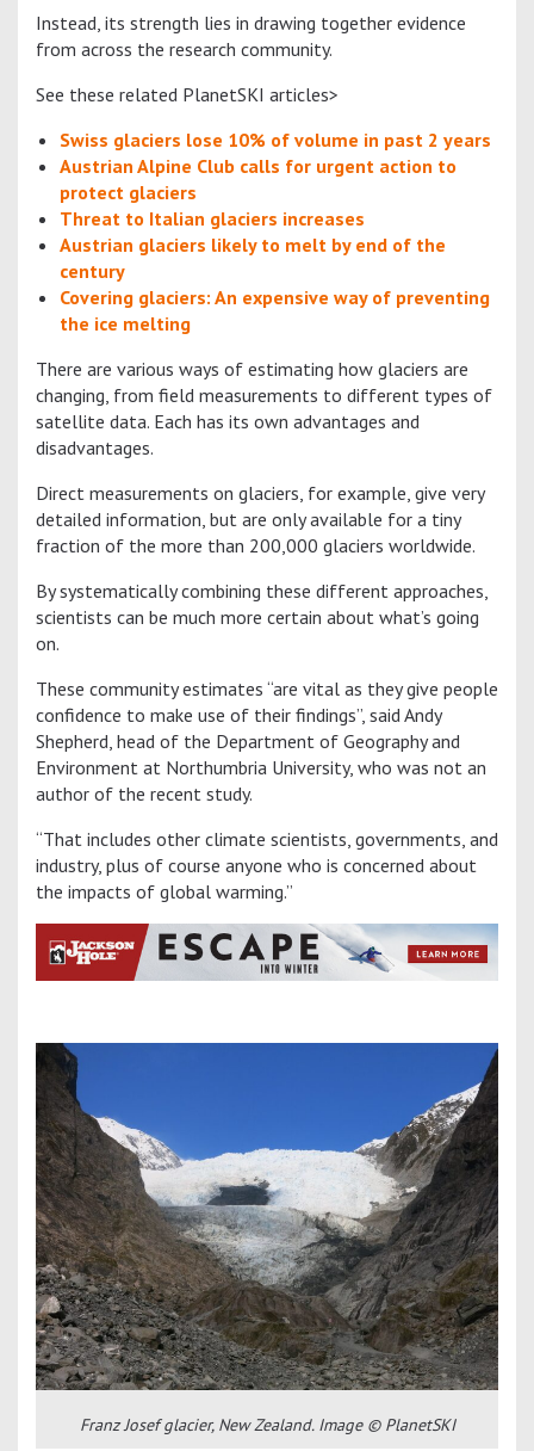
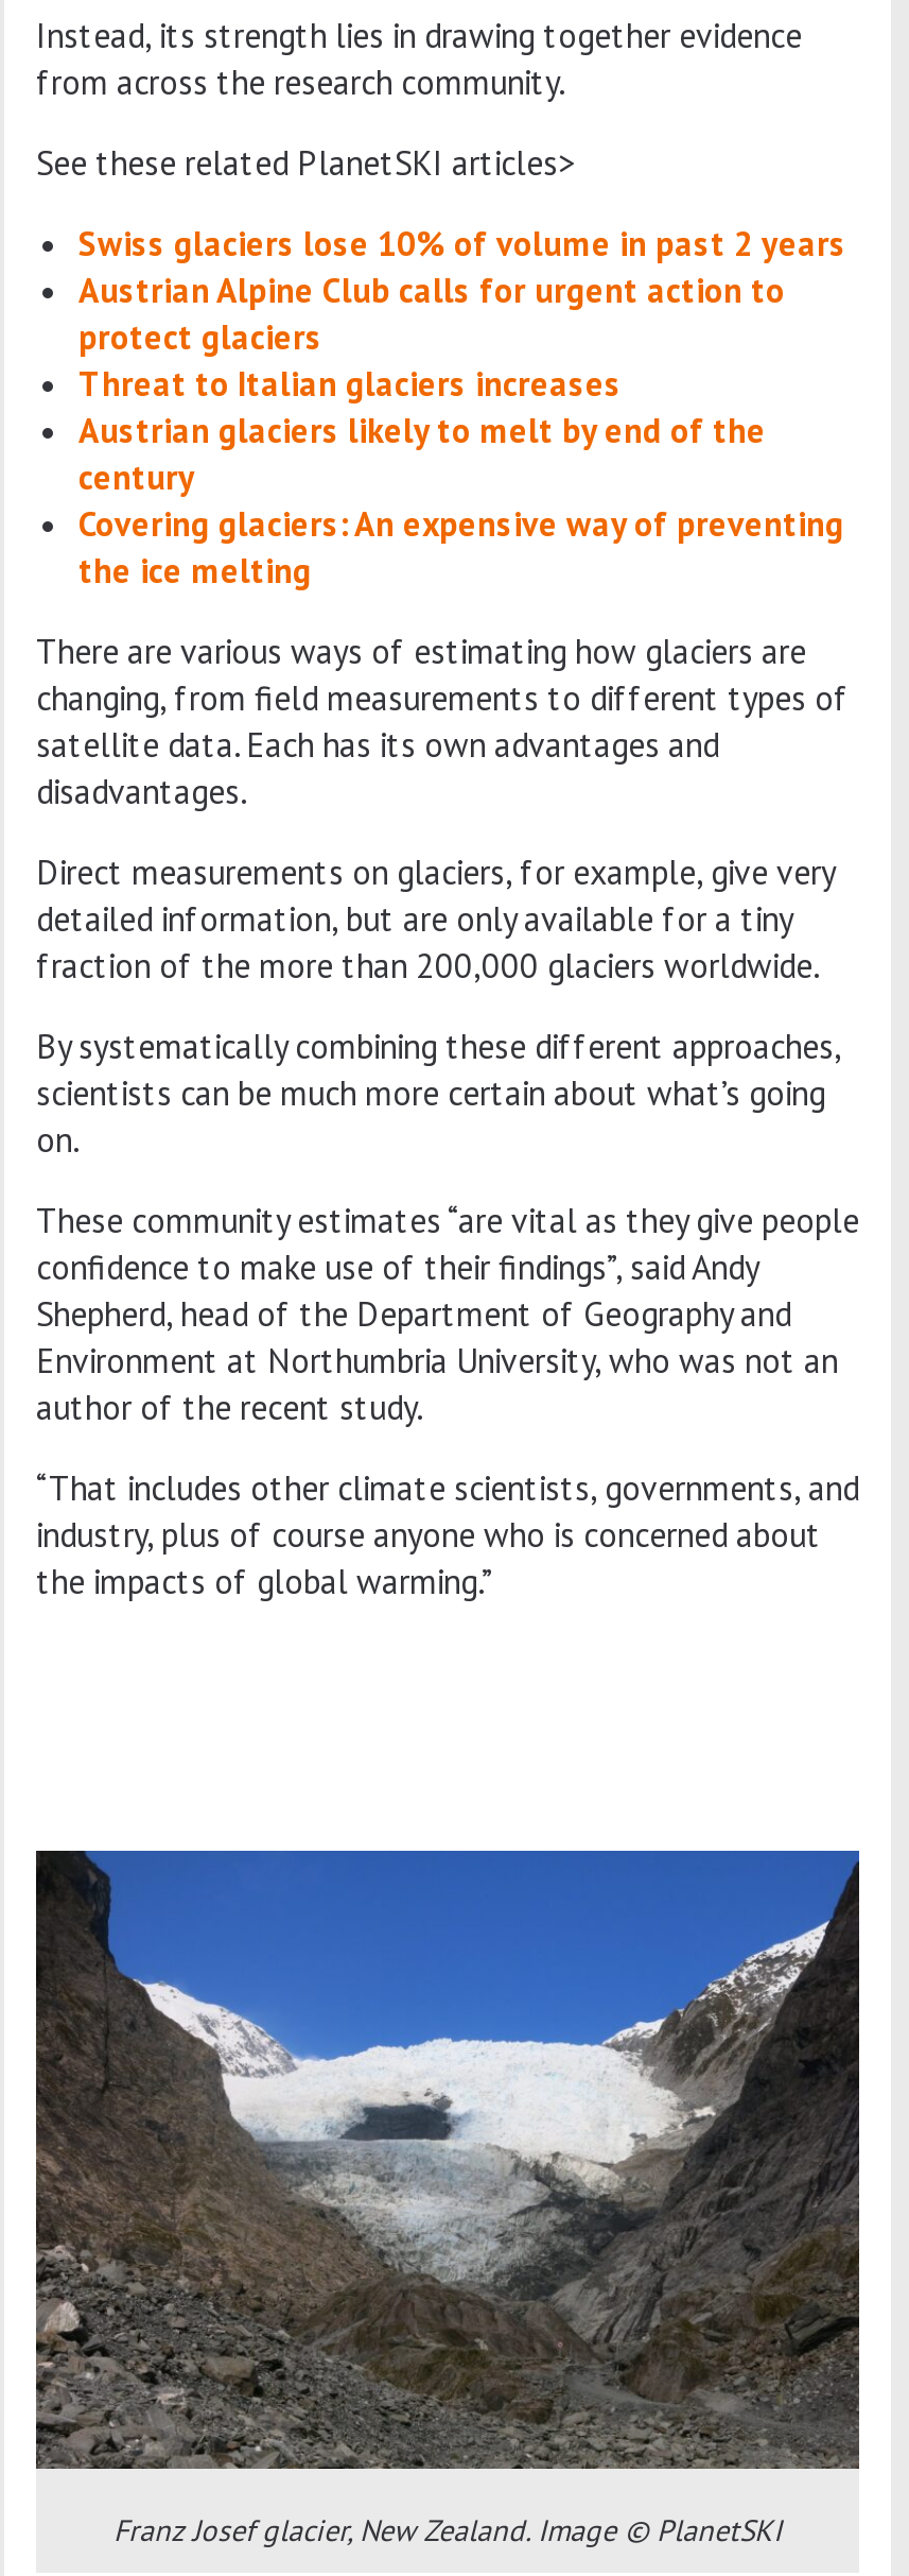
- [image]
